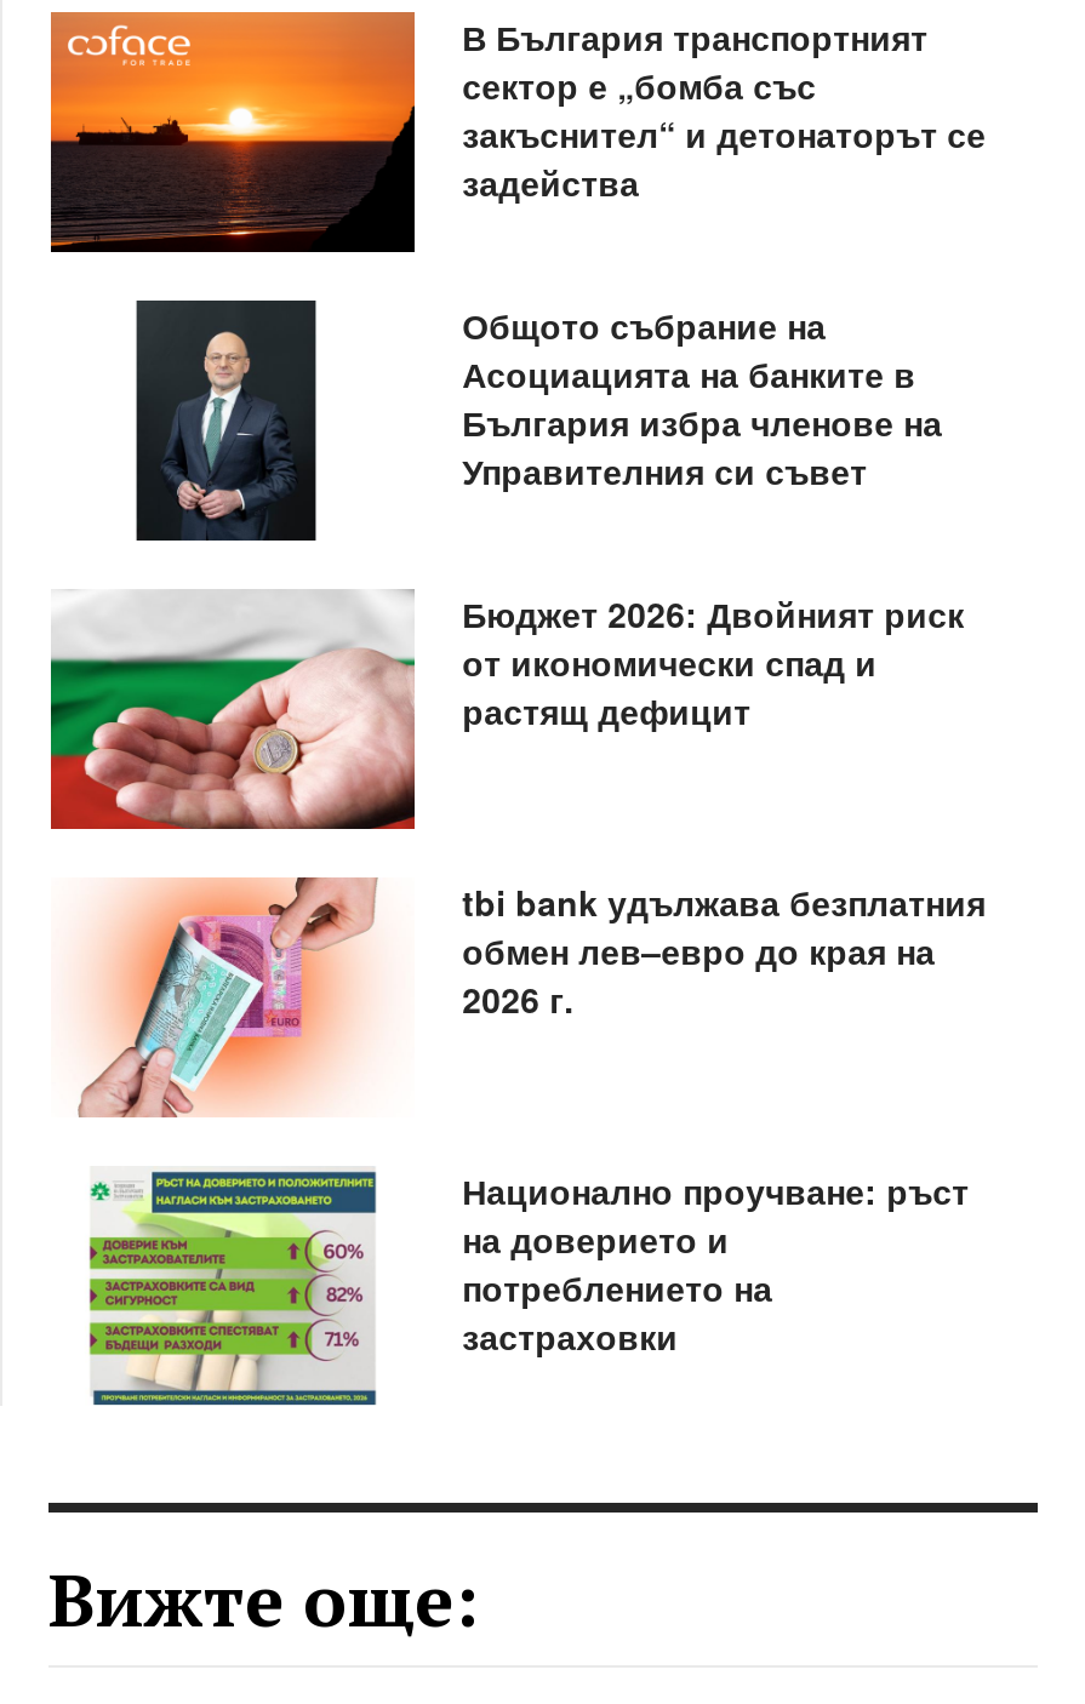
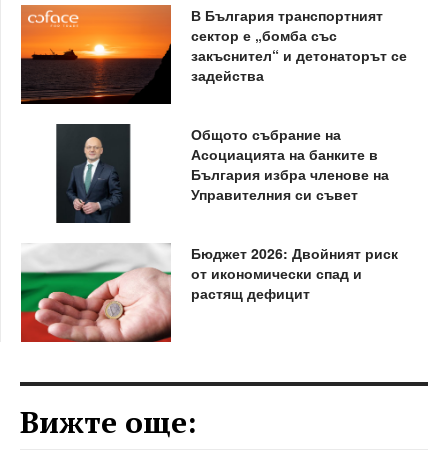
- [image]
- tbi bank удължава безплатния
- обмен лев–евро до края на
- 2026 г.

- [image]
- Национално проучване: ръст
- на доверието и
- потреблението на
- застраховки
